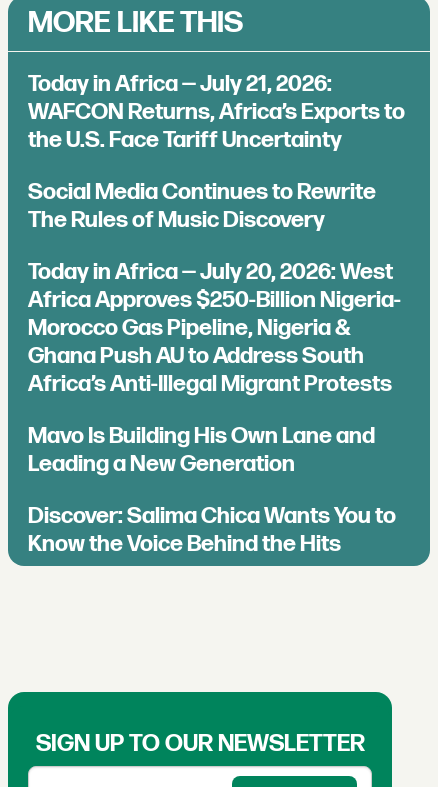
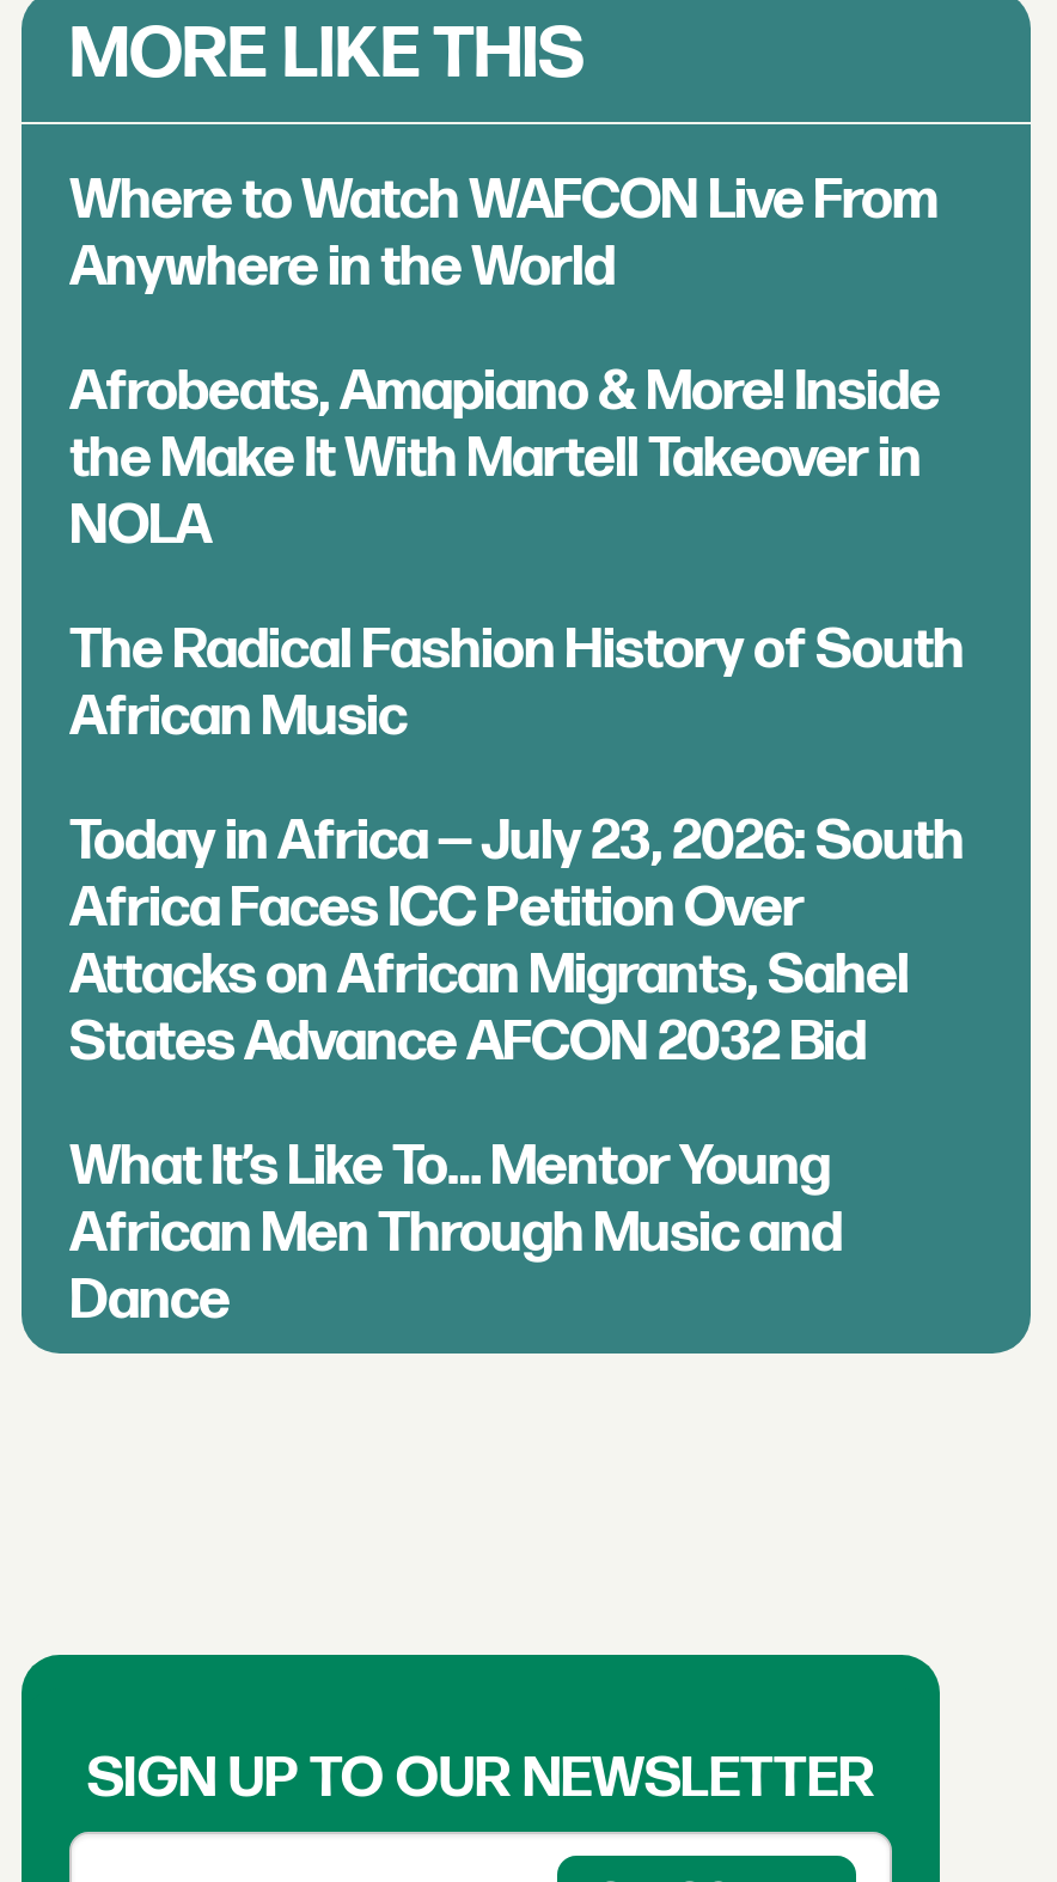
- Today in Africa — July 21, 2026:
- WAFCON Returns, Africa’s Exports to
- the U.S. Face Tariff Uncertainty
+ Where to Watch WAFCON Live From
+ Anywhere in the World

- Social Media Continues to Rewrite
- The Rules of Music Discovery
+ Afrobeats, Amapiano & More! Inside
+ the Make It With Martell Takeover in
+ NOLA

- Today in Africa — July 20, 2026: West
- Africa Approves $250-Billion Nigeria-
- Morocco Gas Pipeline, Nigeria &
- Ghana Push AU to Address South
- Africa’s Anti-Illegal Migrant Protests
+ The Radical Fashion History of South
+ African Music

- Mavo Is Building His Own Lane and
- Leading a New Generation
+ Today in Africa — July 23, 2026: South
+ Africa Faces ICC Petition Over
+ Attacks on African Migrants, Sahel
+ States Advance AFCON 2032 Bid

- Discover: Salima Chica Wants You to
- Know the Voice Behind the Hits
+ What It’s Like To… Mentor Young
+ African Men Through Music and
+ Dance
